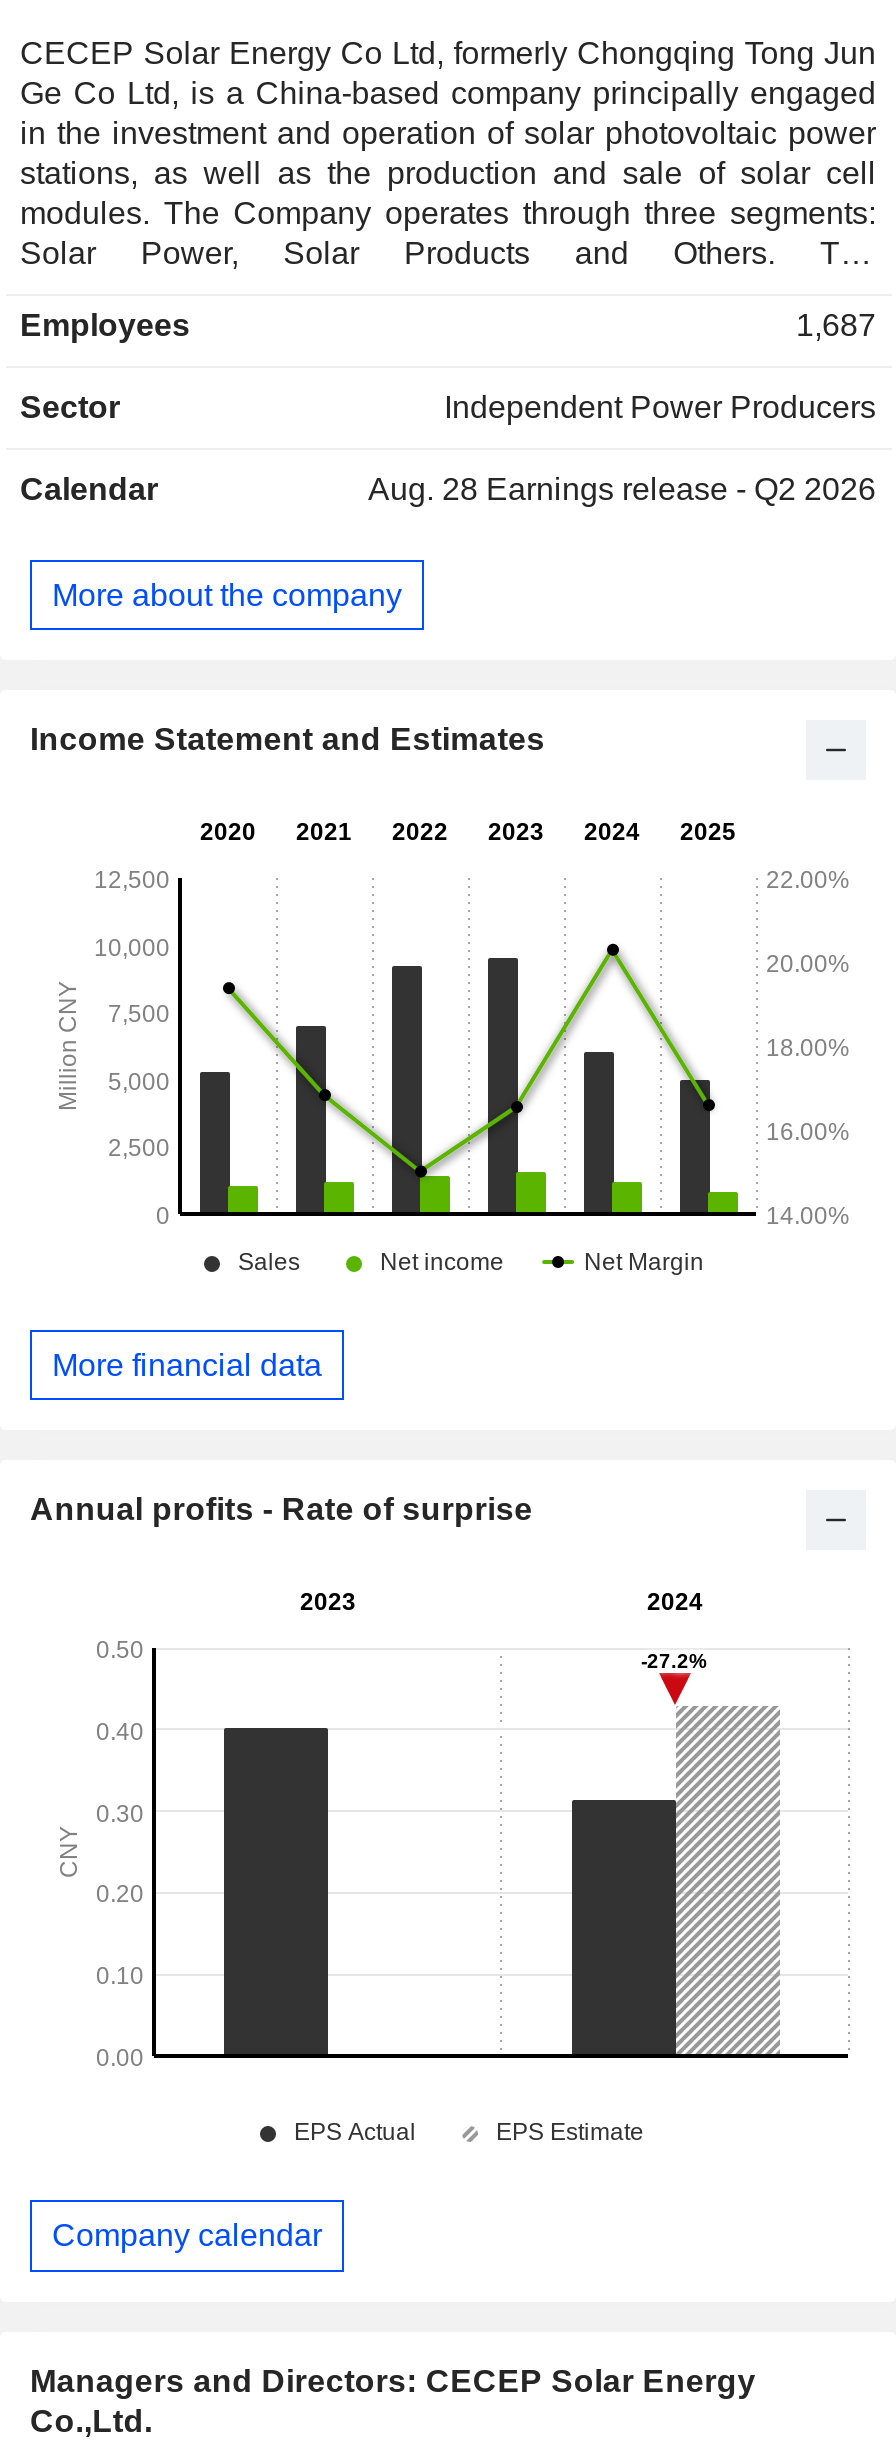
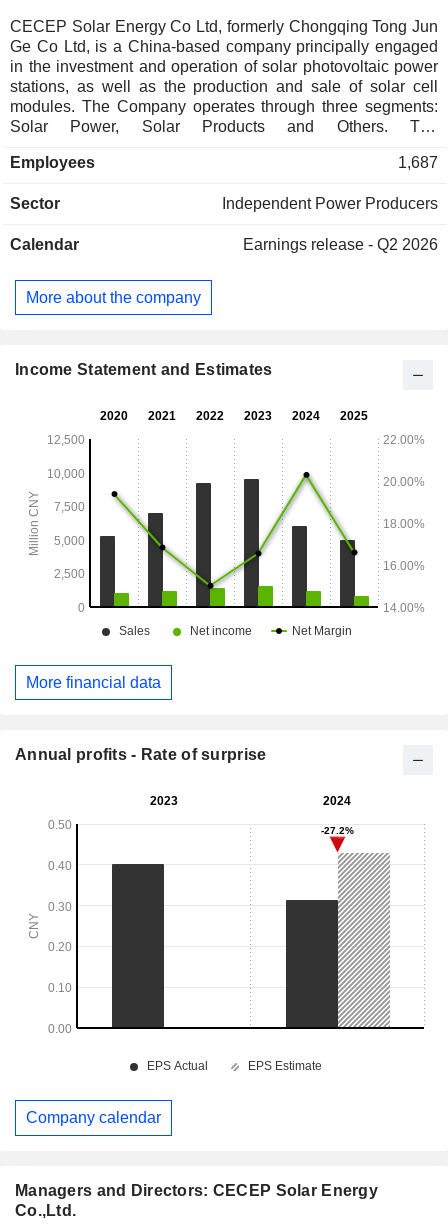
- Aug. 28 Earnings release - Q2 2026
+ Earnings release - Q2 2026
